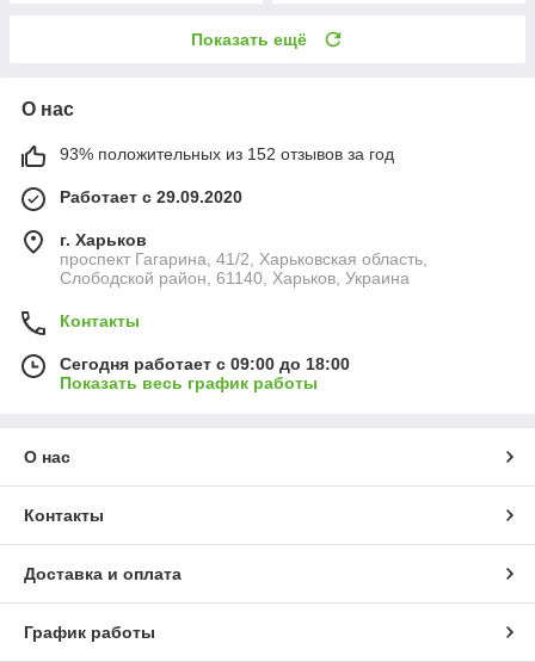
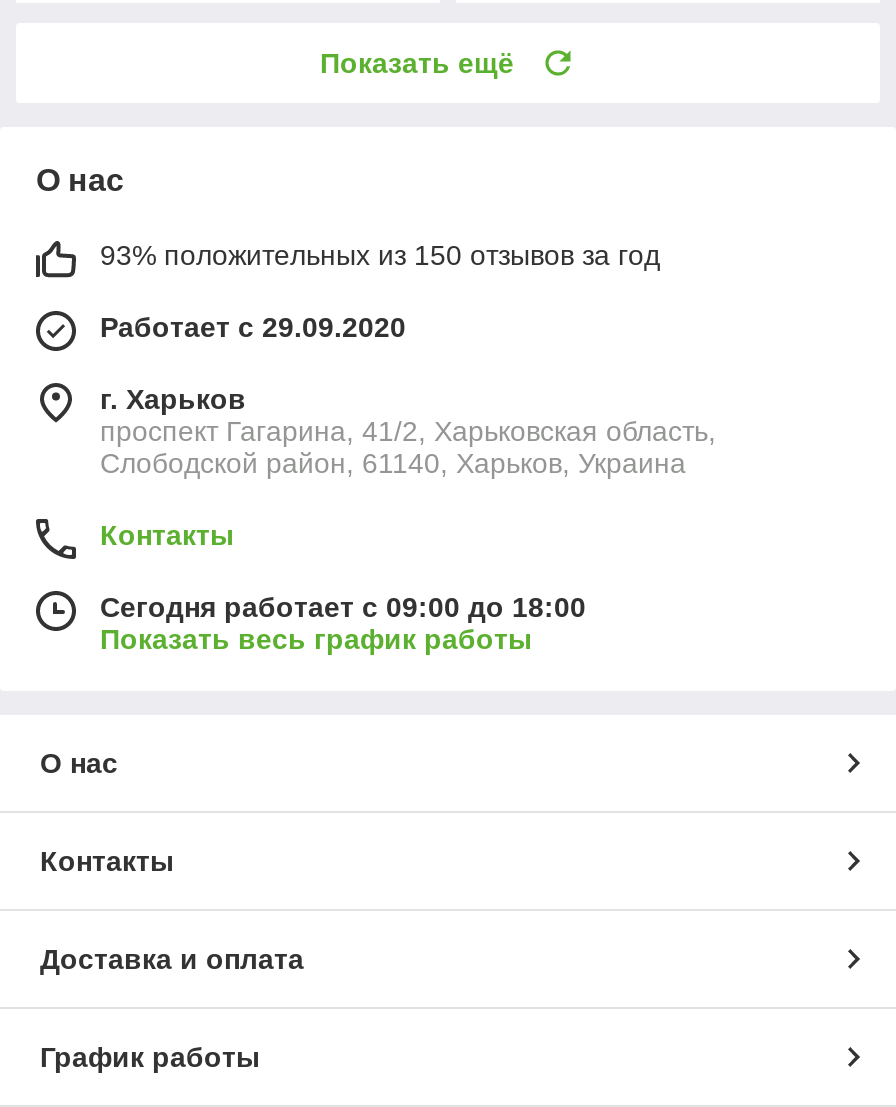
- 93% положительных из 152 отзывов за год
+ 93% положительных из 150 отзывов за год
